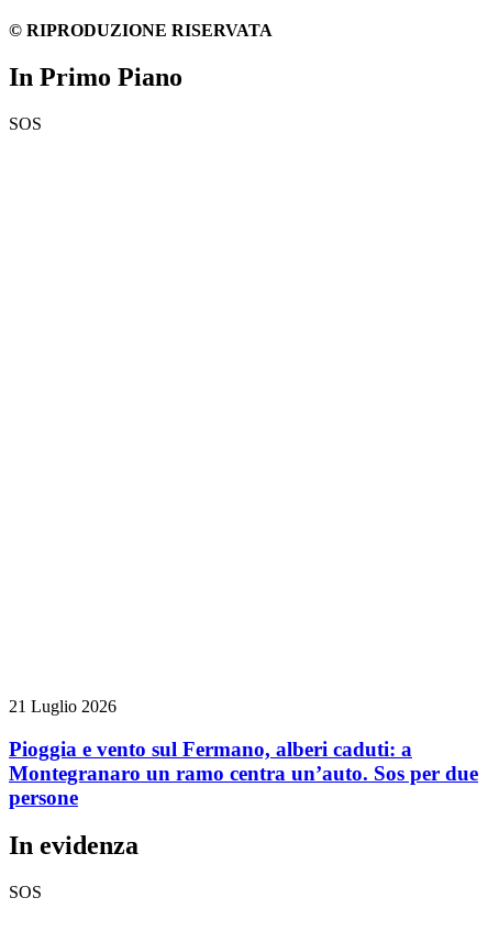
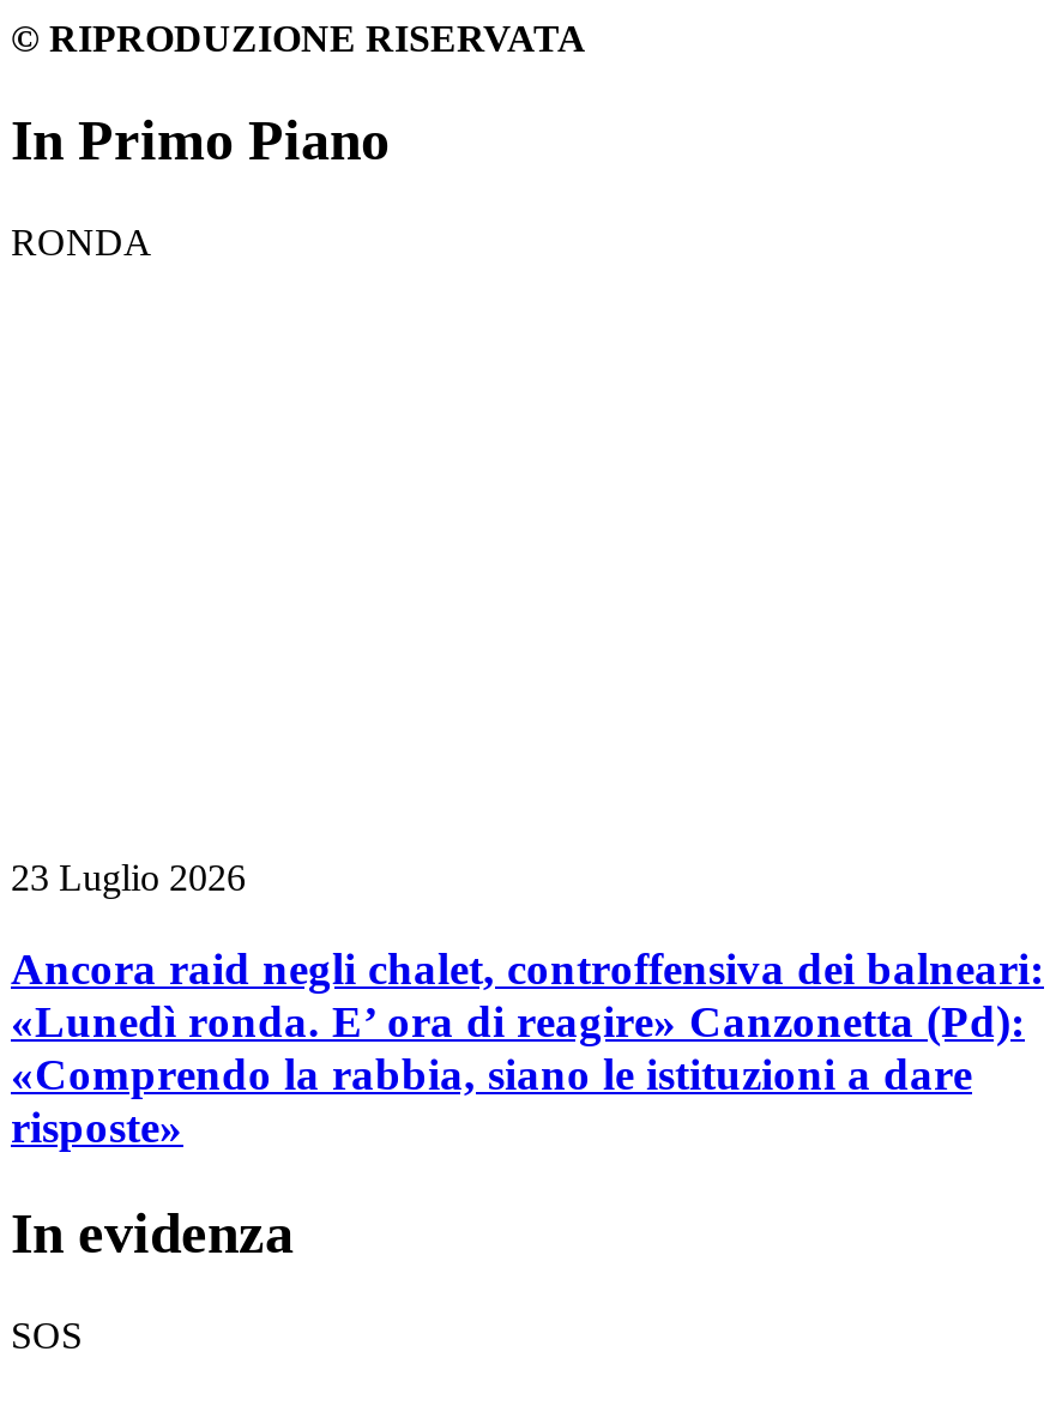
- SOS
+ RONDA

- 21 Luglio 2026
+ 23 Luglio 2026

- Pioggia e vento sul Fermano, alberi caduti: a
- Montegranaro un ramo centra un’auto. Sos per due
- persone
+ Ancora raid negli chalet, controffensiva dei balneari:
+ «Lunedì ronda. E’ ora di reagire» Canzonetta (Pd):
+ «Comprendo la rabbia, siano le istituzioni a dare
+ risposte»
